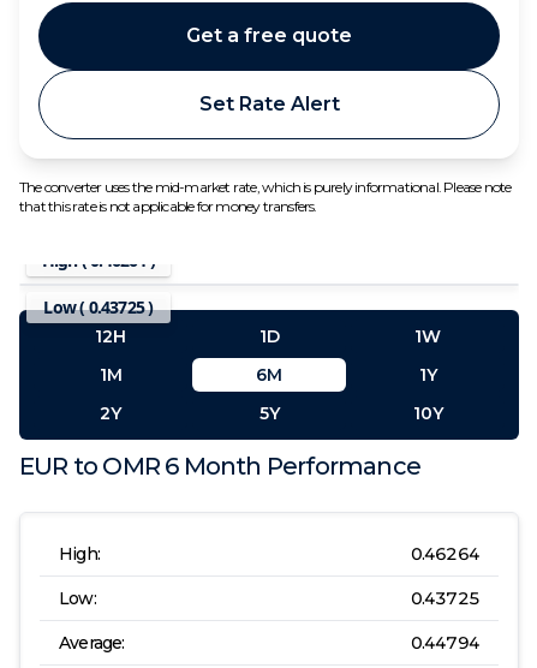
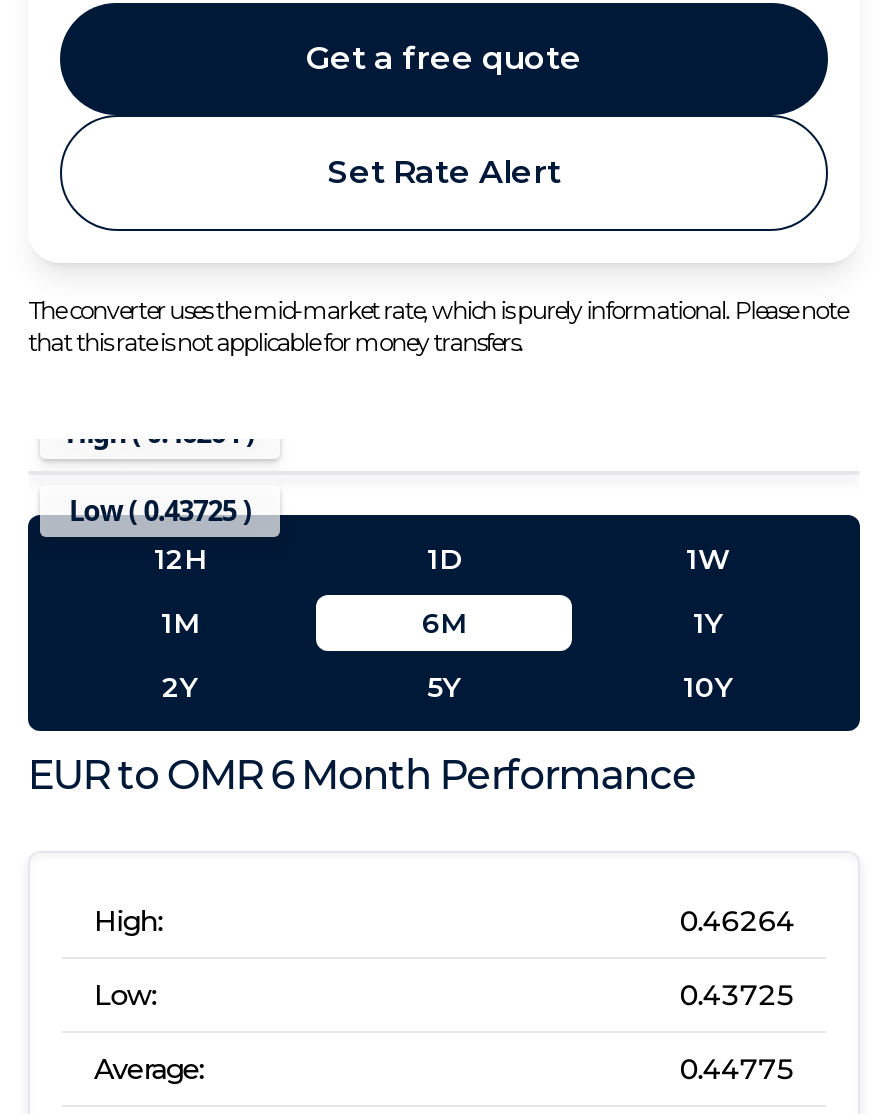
- 0.44794
+ 0.44775
